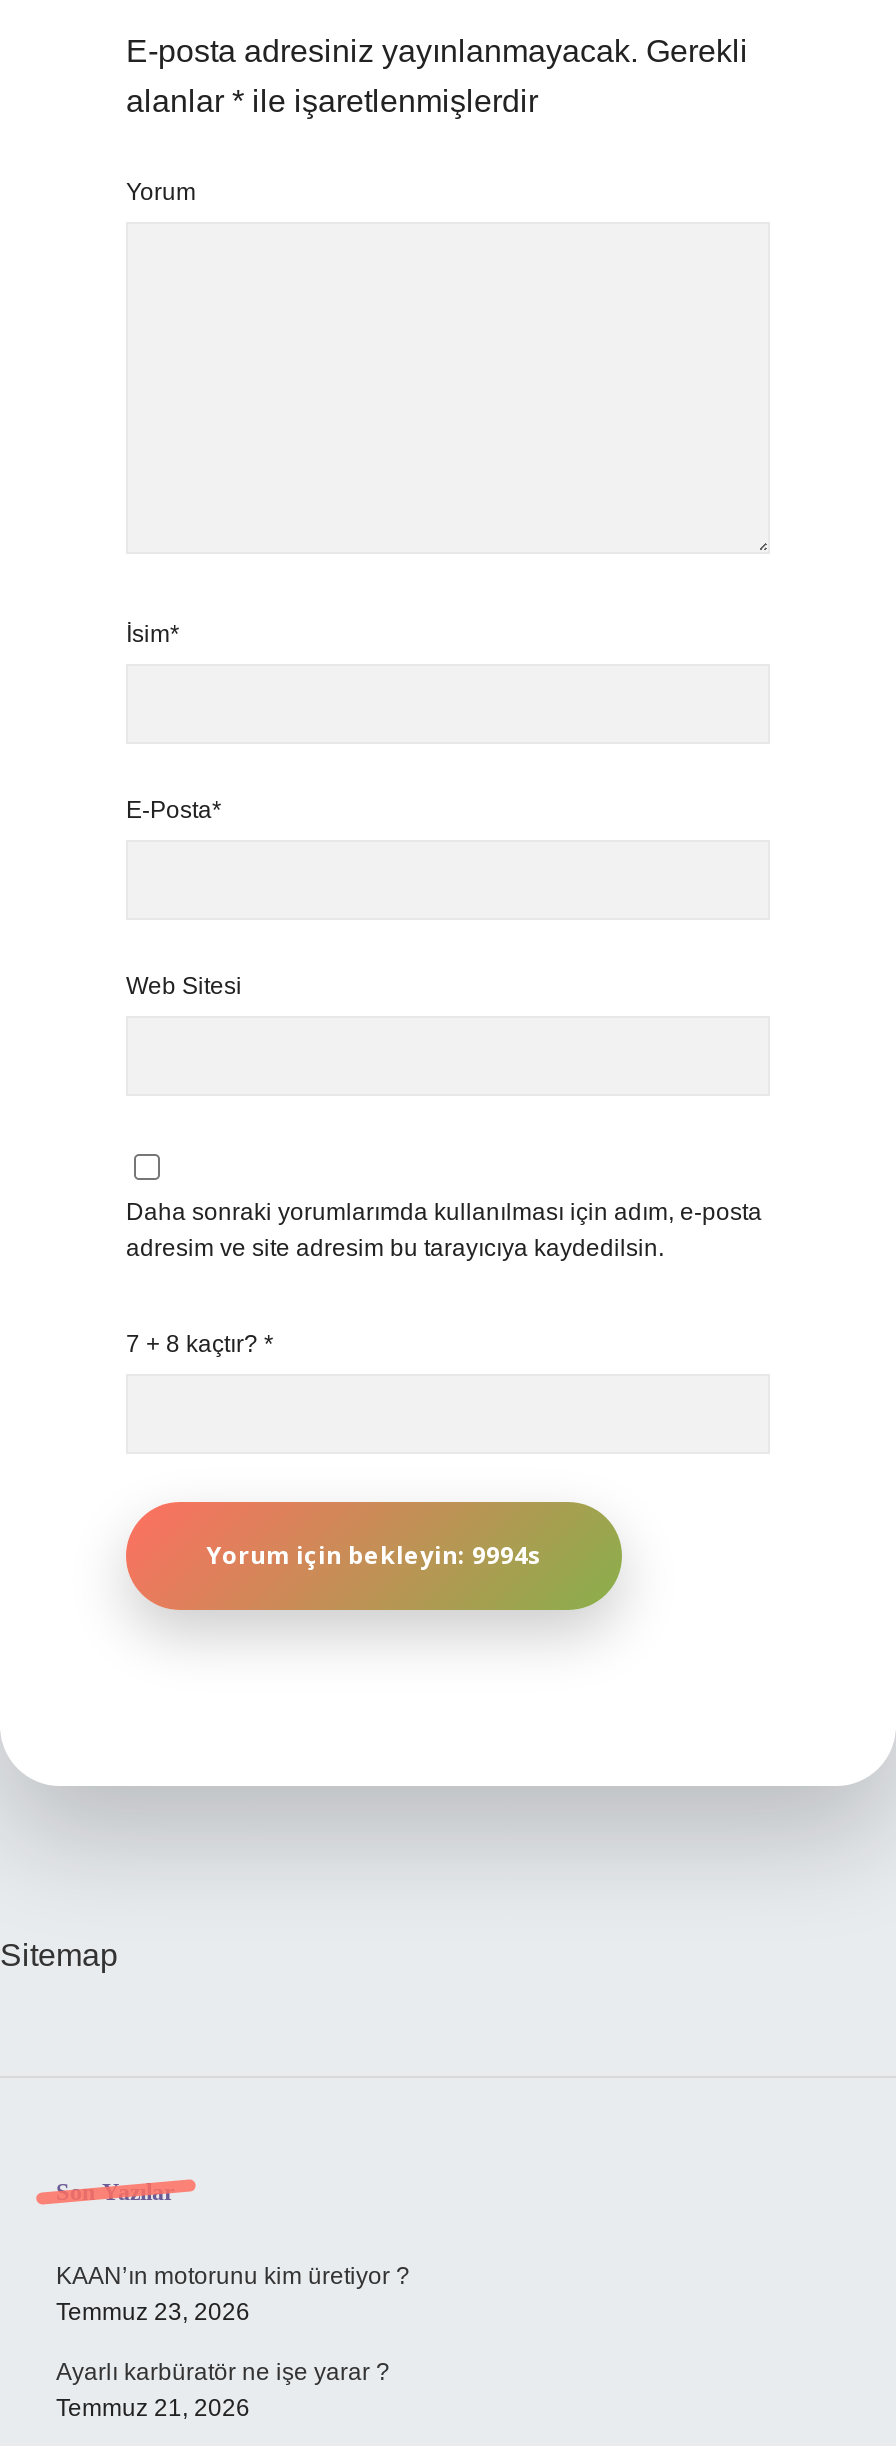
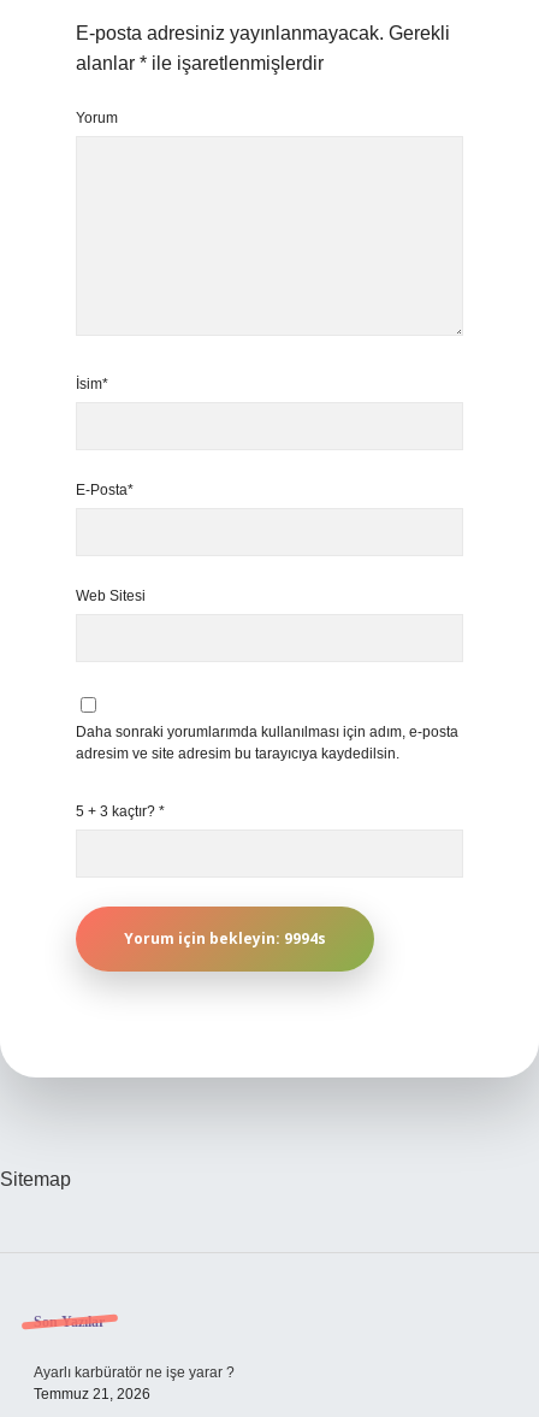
- 7 + 8 kaçtır? *
+ 5 + 3 kaçtır? *

- KAAN’ın motorunu kim üretiyor ?
- Temmuz 23, 2026
